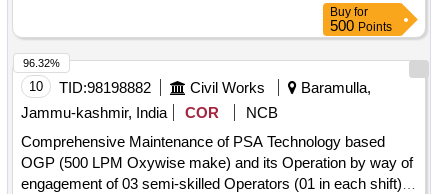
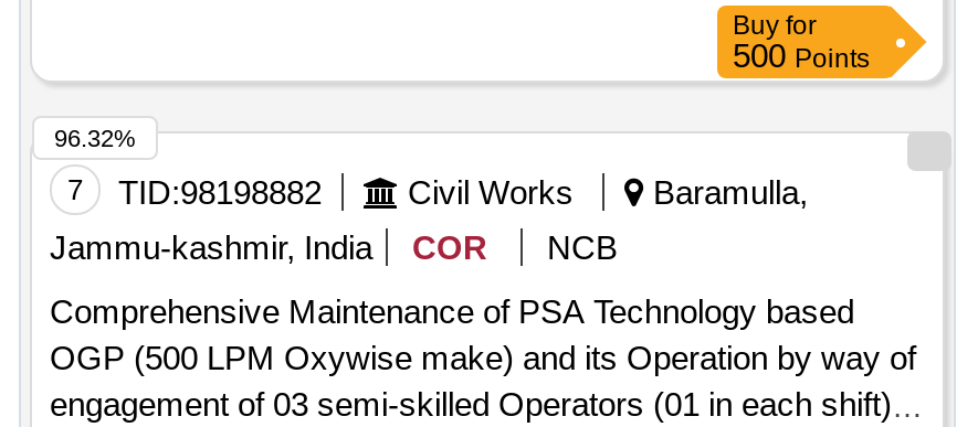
- 10 TID:98198882
+ 7 TID:98198882
